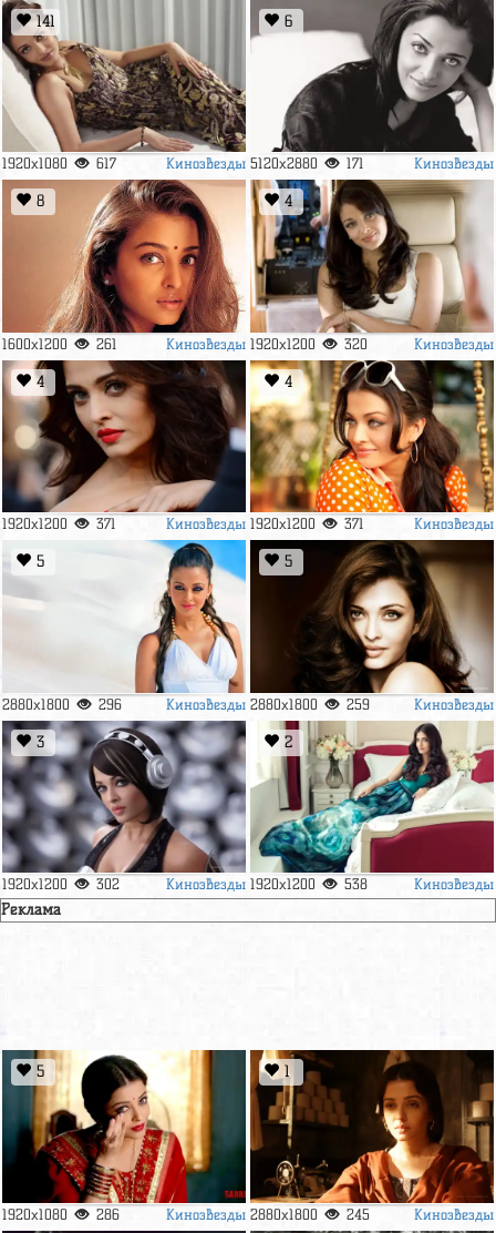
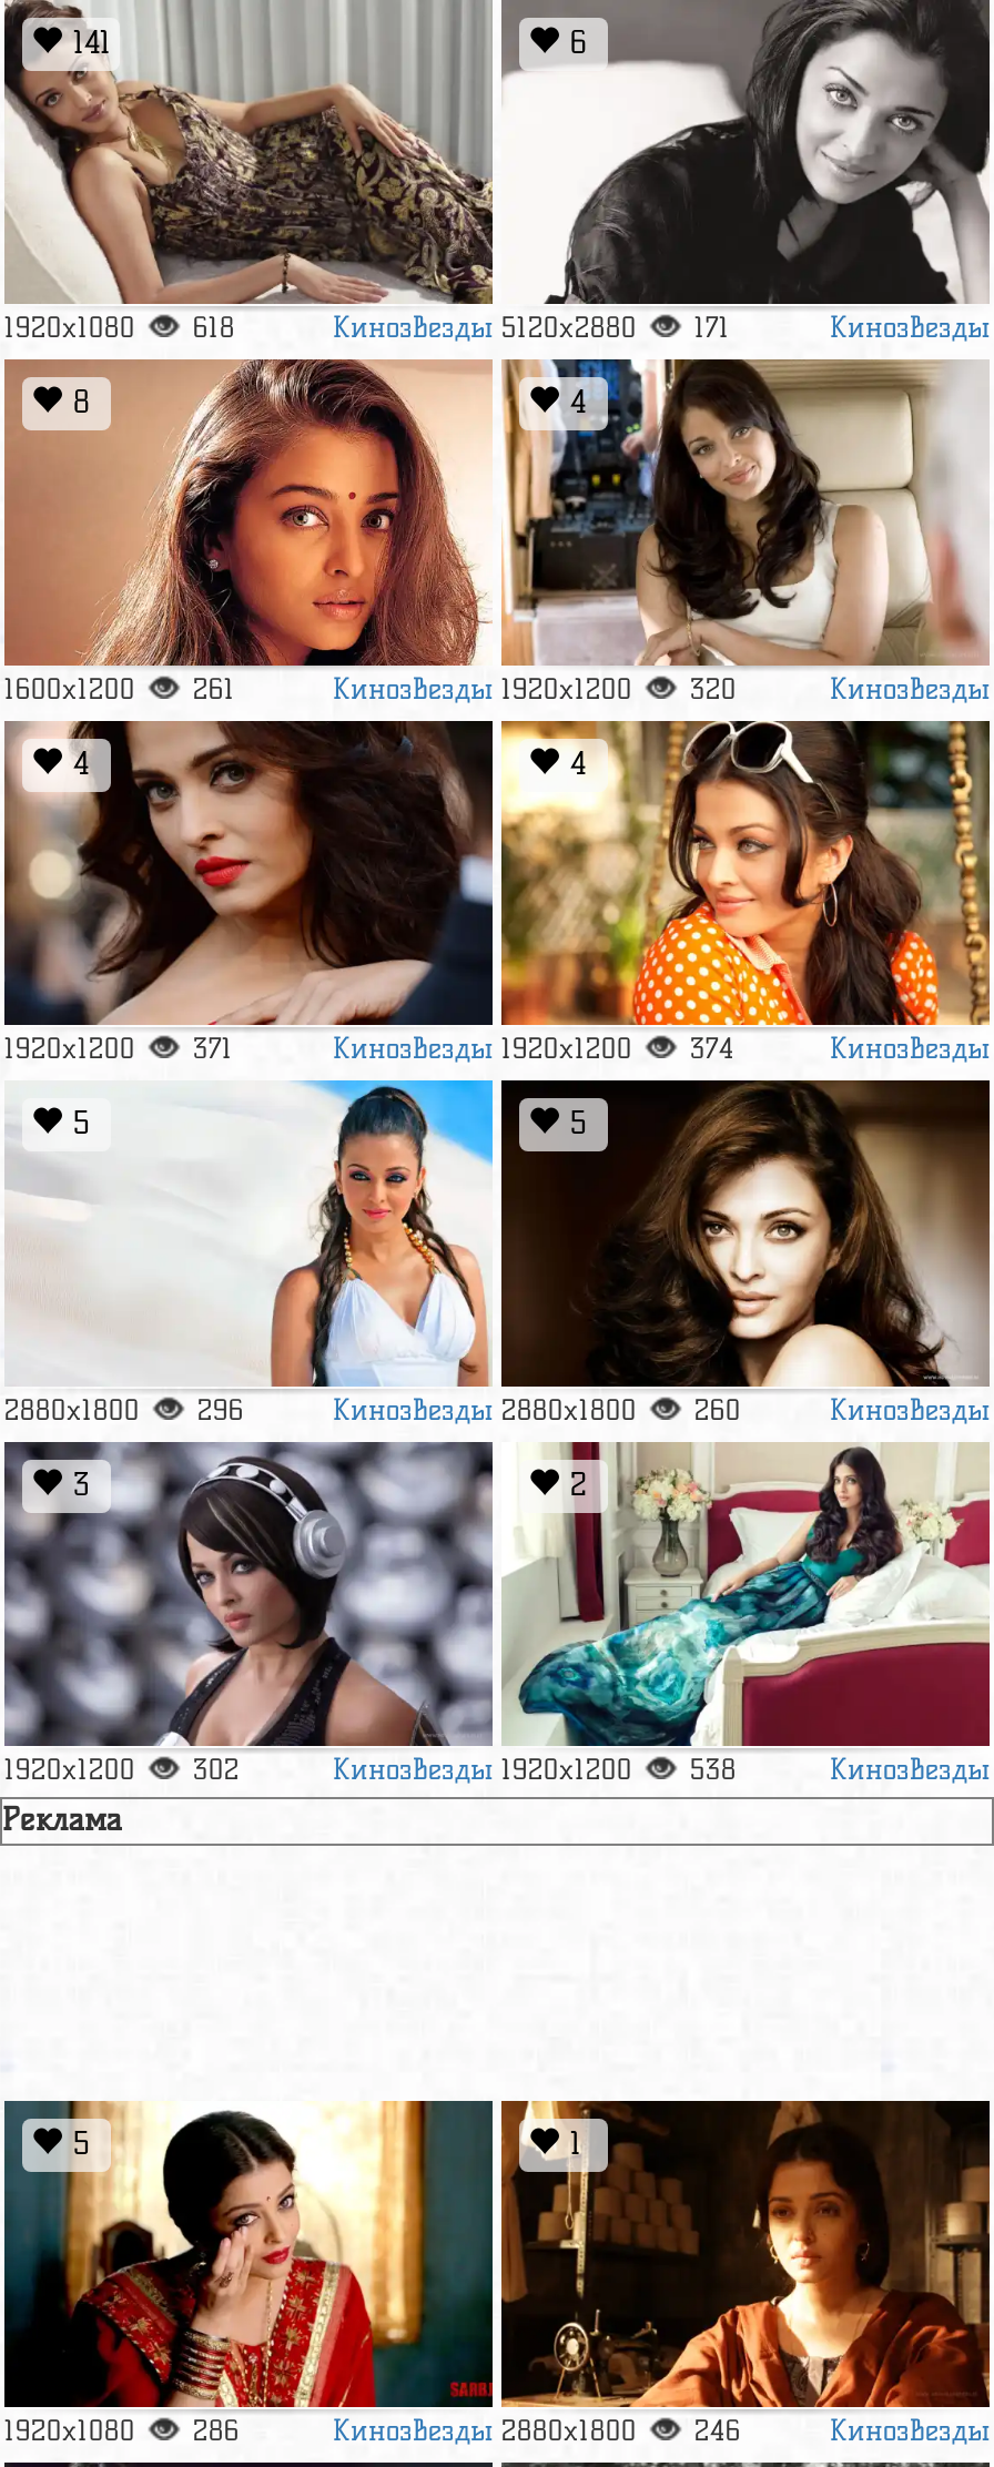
- 1920x1080 617
+ 1920x1080 618

- Кинозвезды 1920x1200 371
+ Кинозвезды 1920x1200 374

- Кинозвезды 2880x1800 259
+ Кинозвезды 2880x1800 260

- Кинозвезды 2880x1800 245
+ Кинозвезды 2880x1800 246
